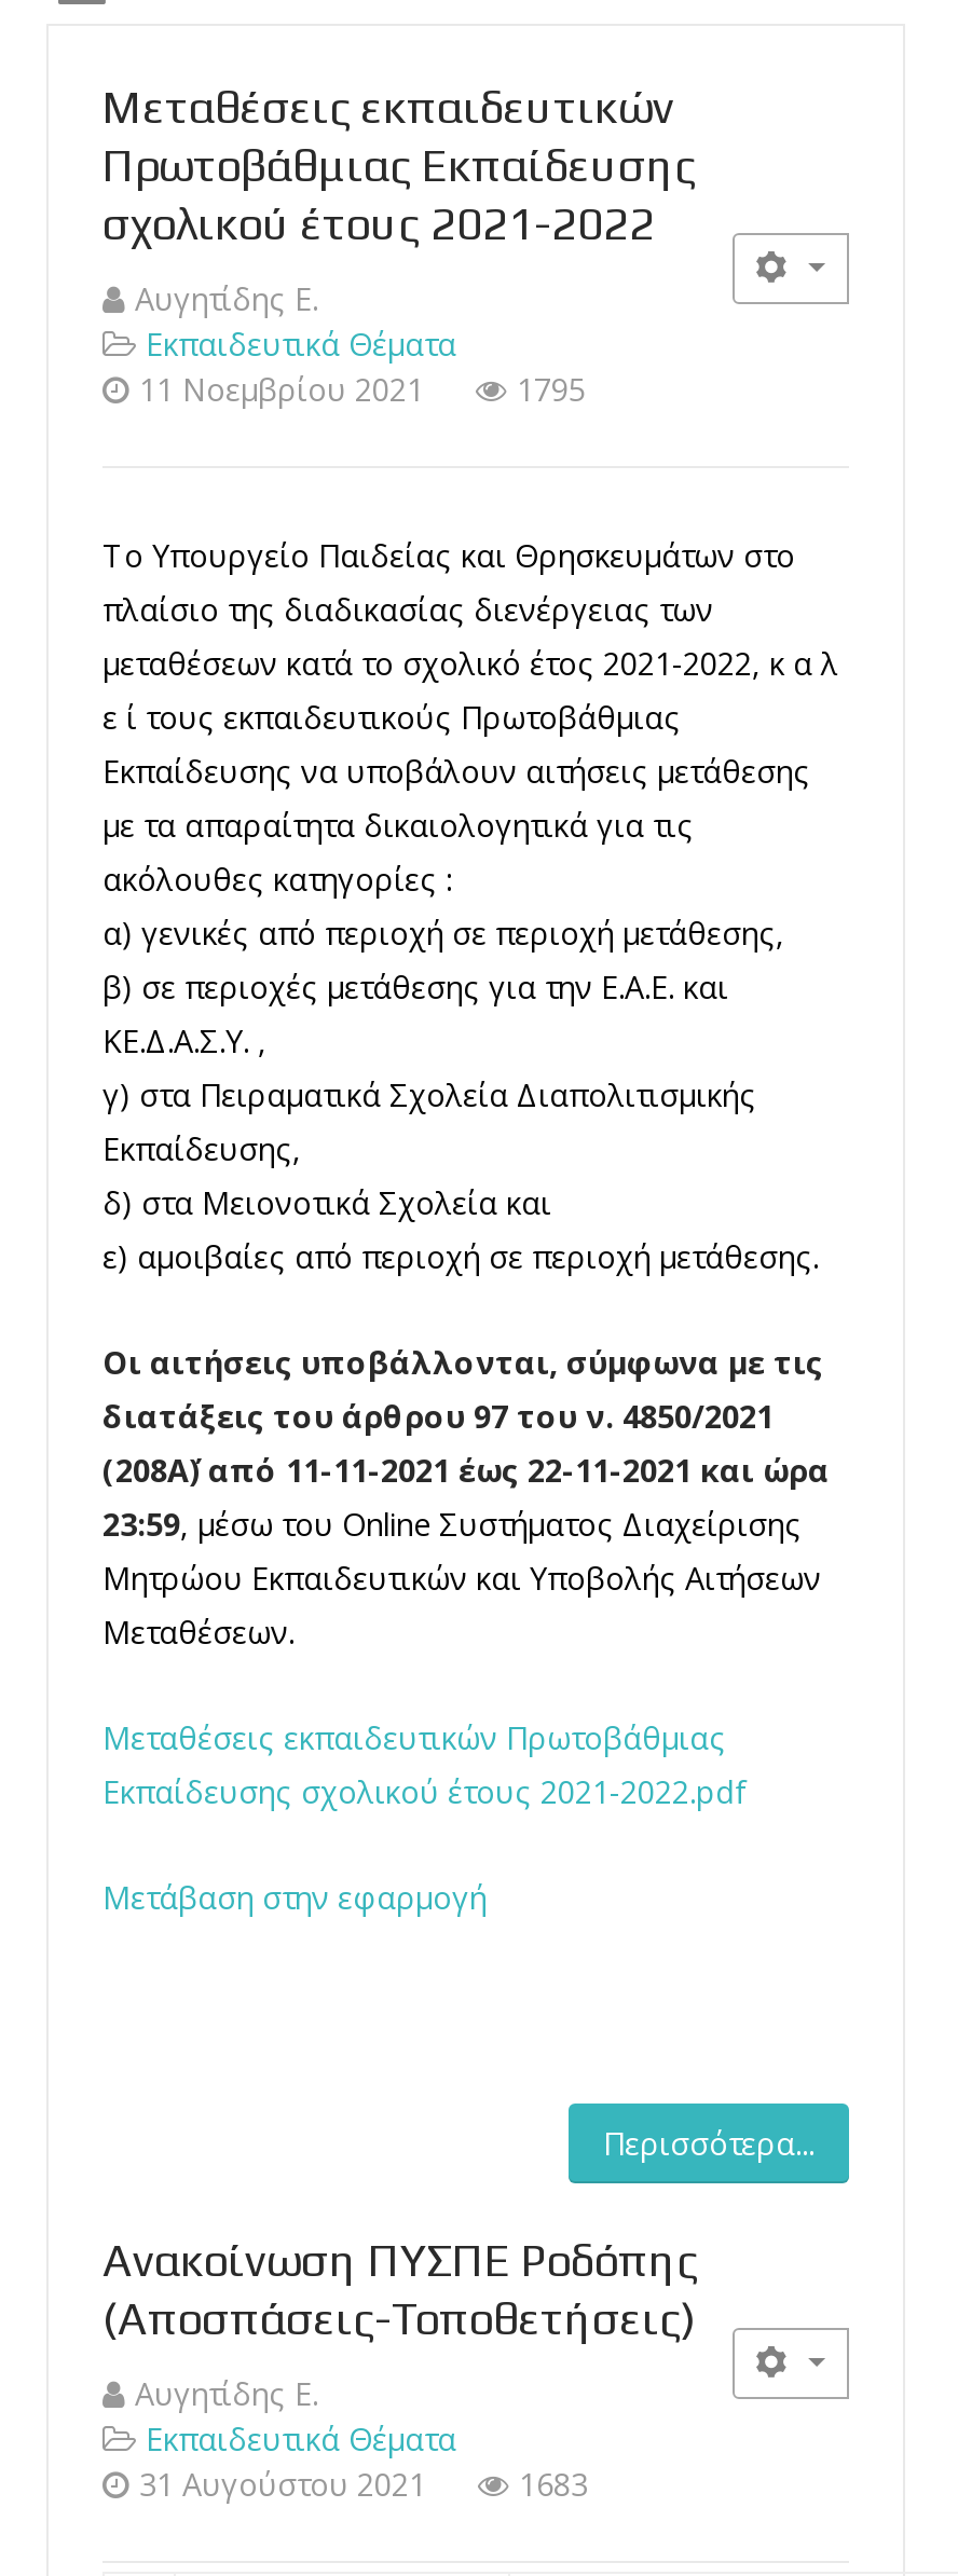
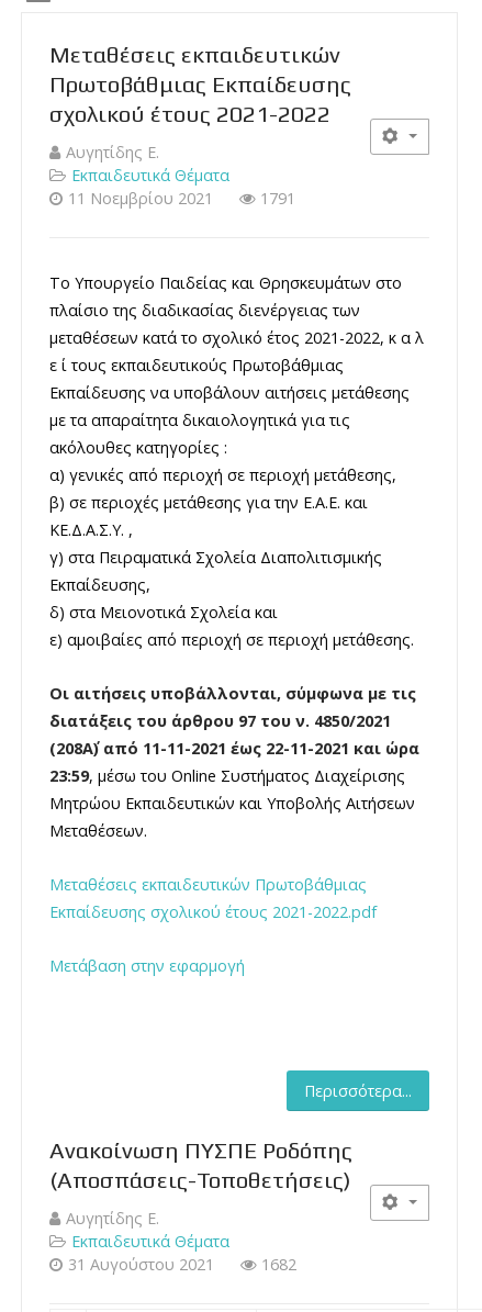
- 1795
+ 1791

- 1683
+ 1682
